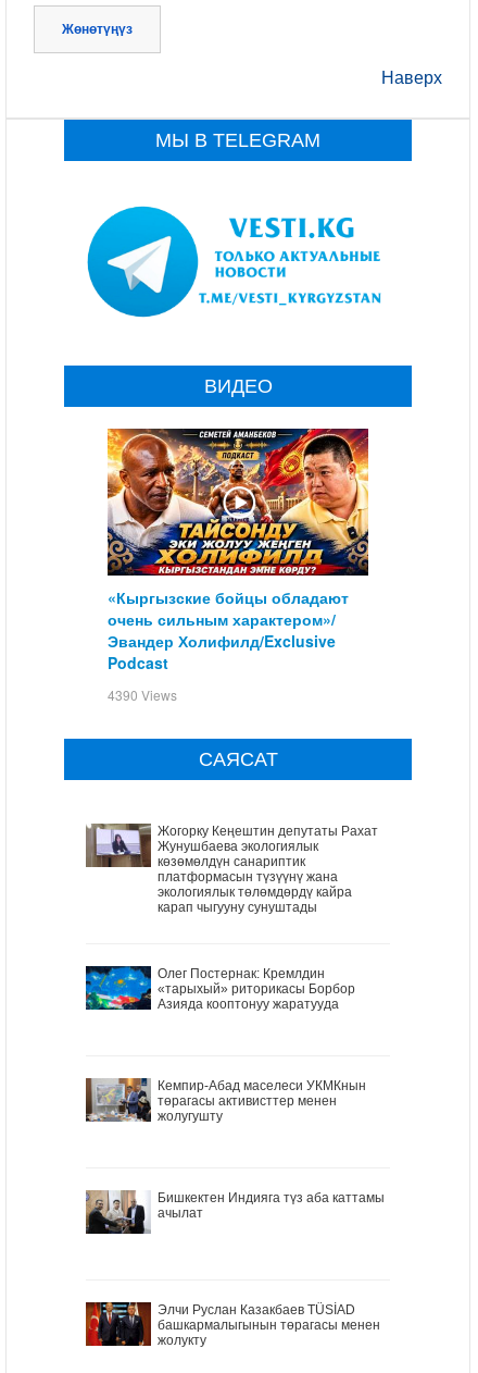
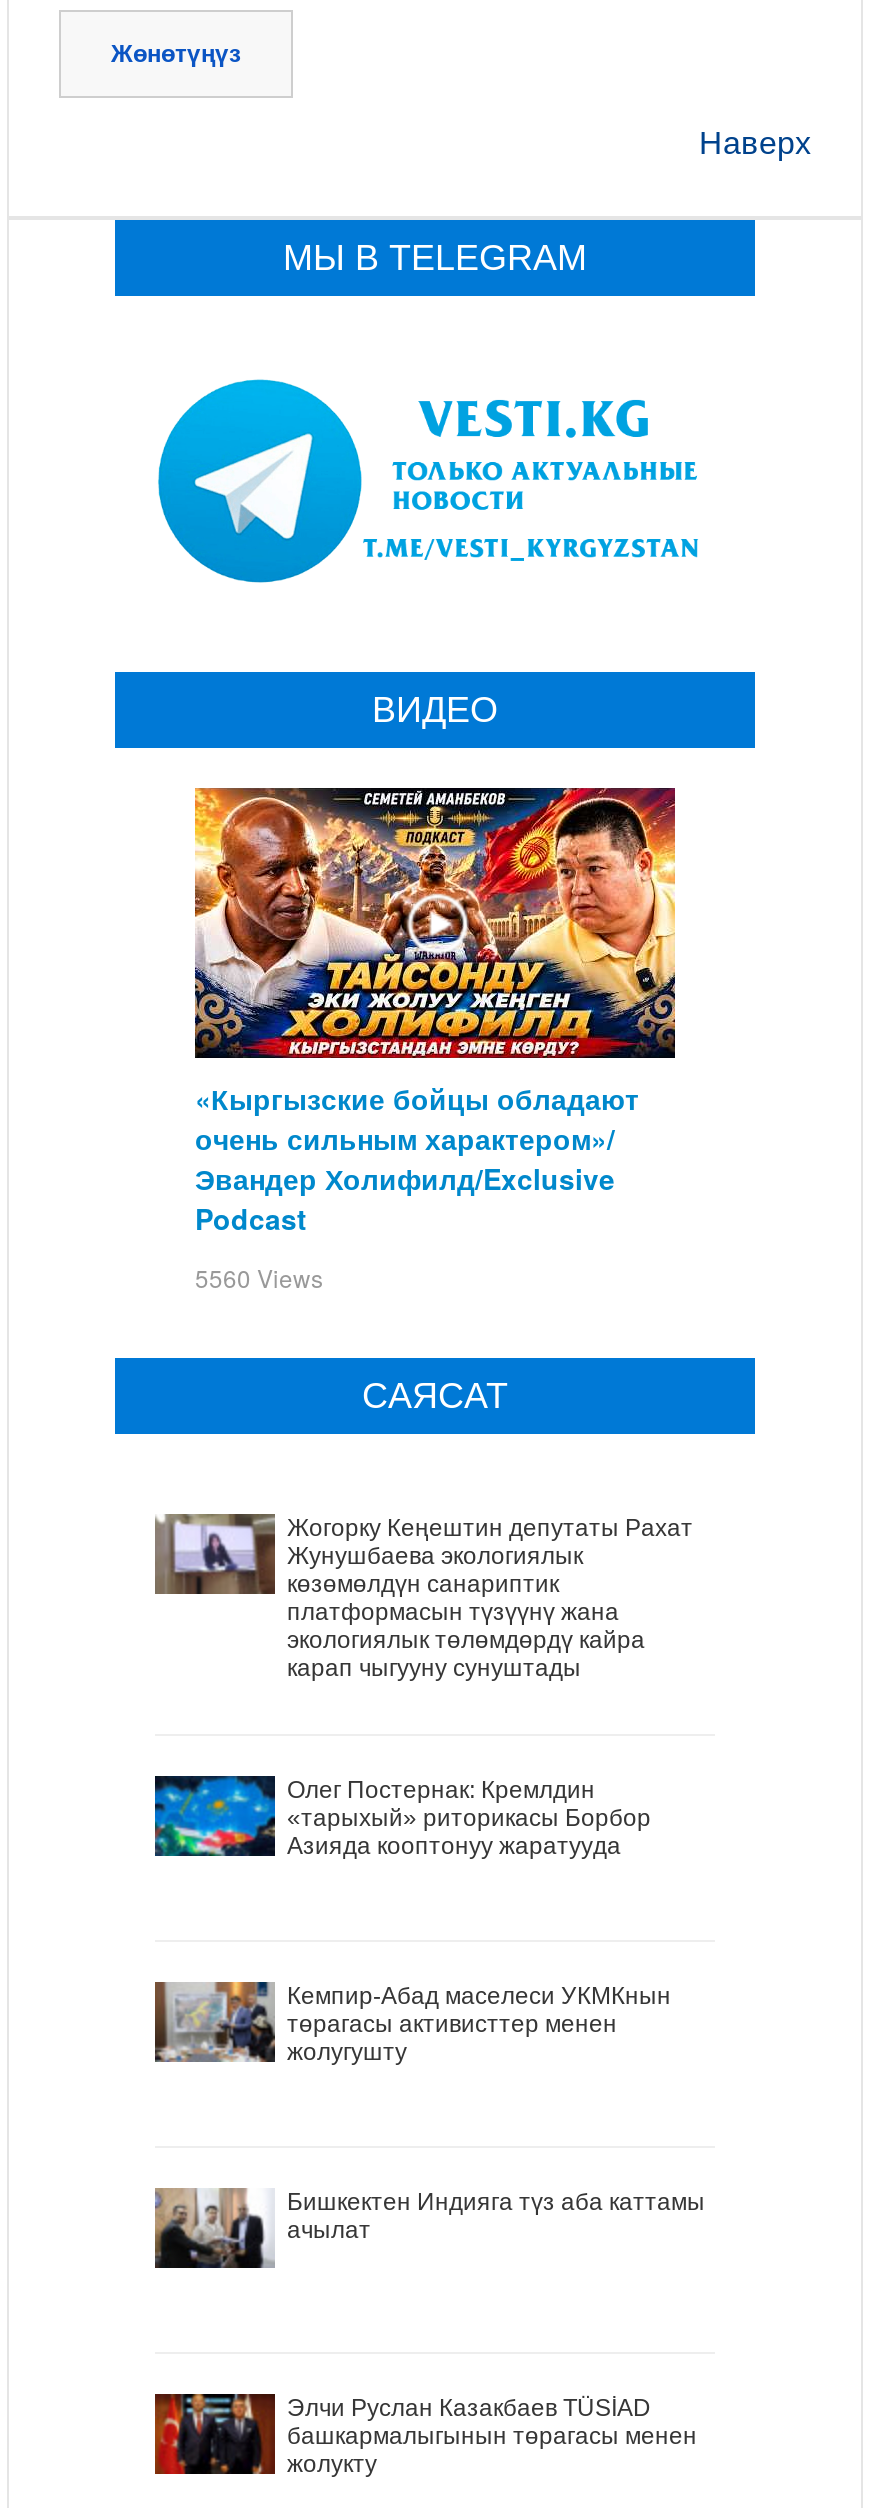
- 4390 Views
+ 5560 Views
